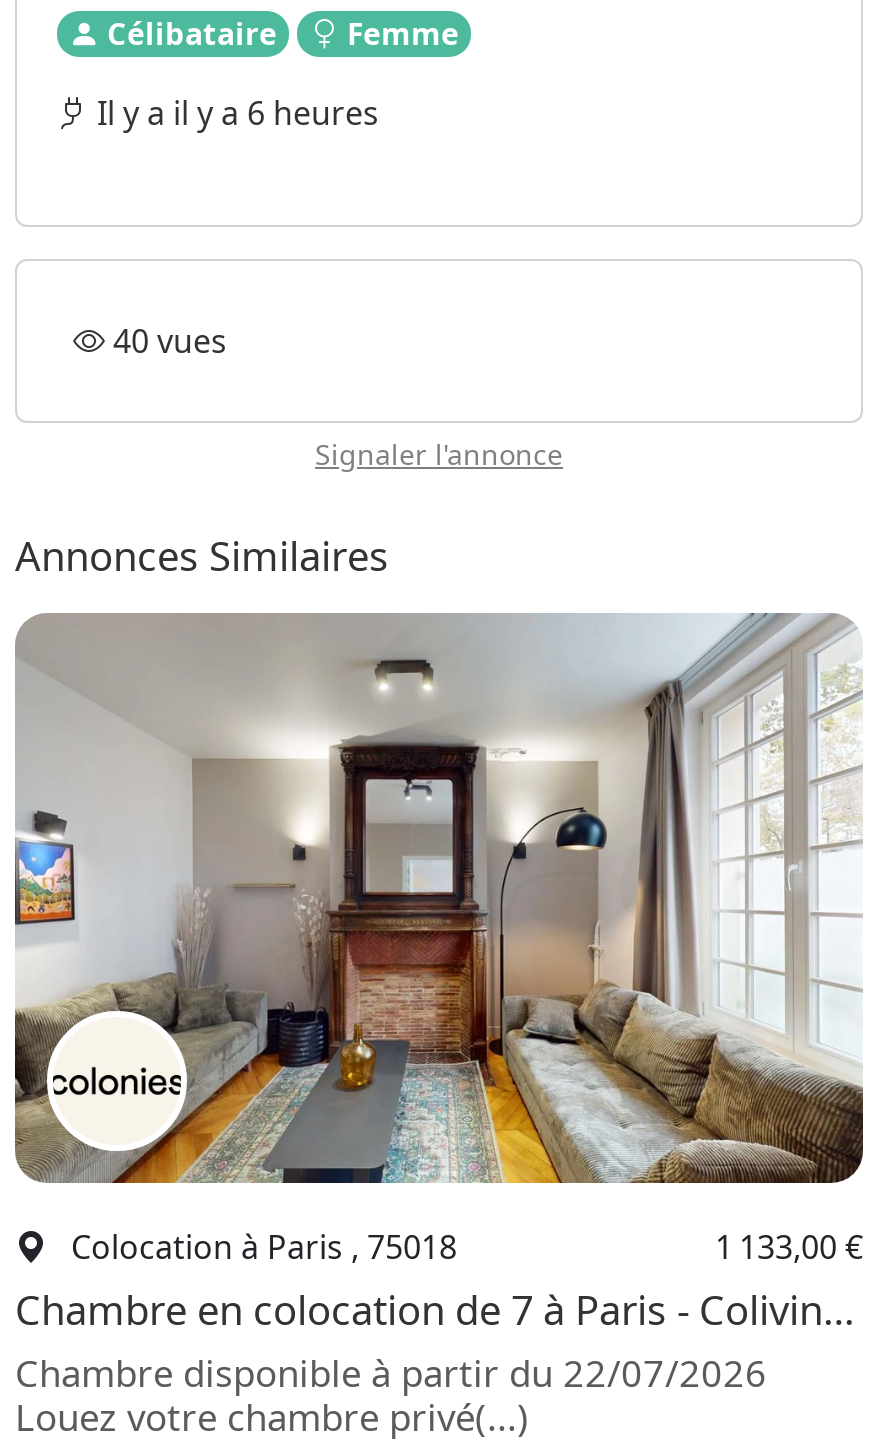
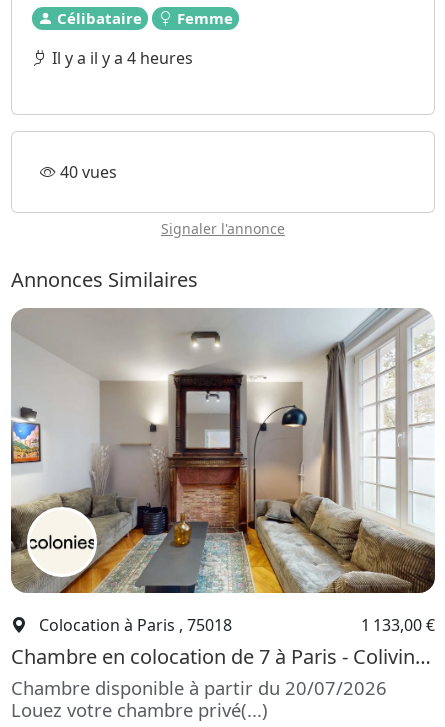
- Il y a il y a 6 heures
+ Il y a il y a 4 heures

- Chambre disponible à partir du 22/07/2026
+ Chambre disponible à partir du 20/07/2026
